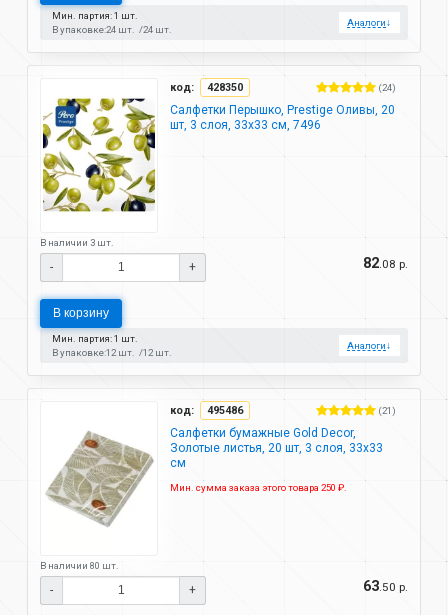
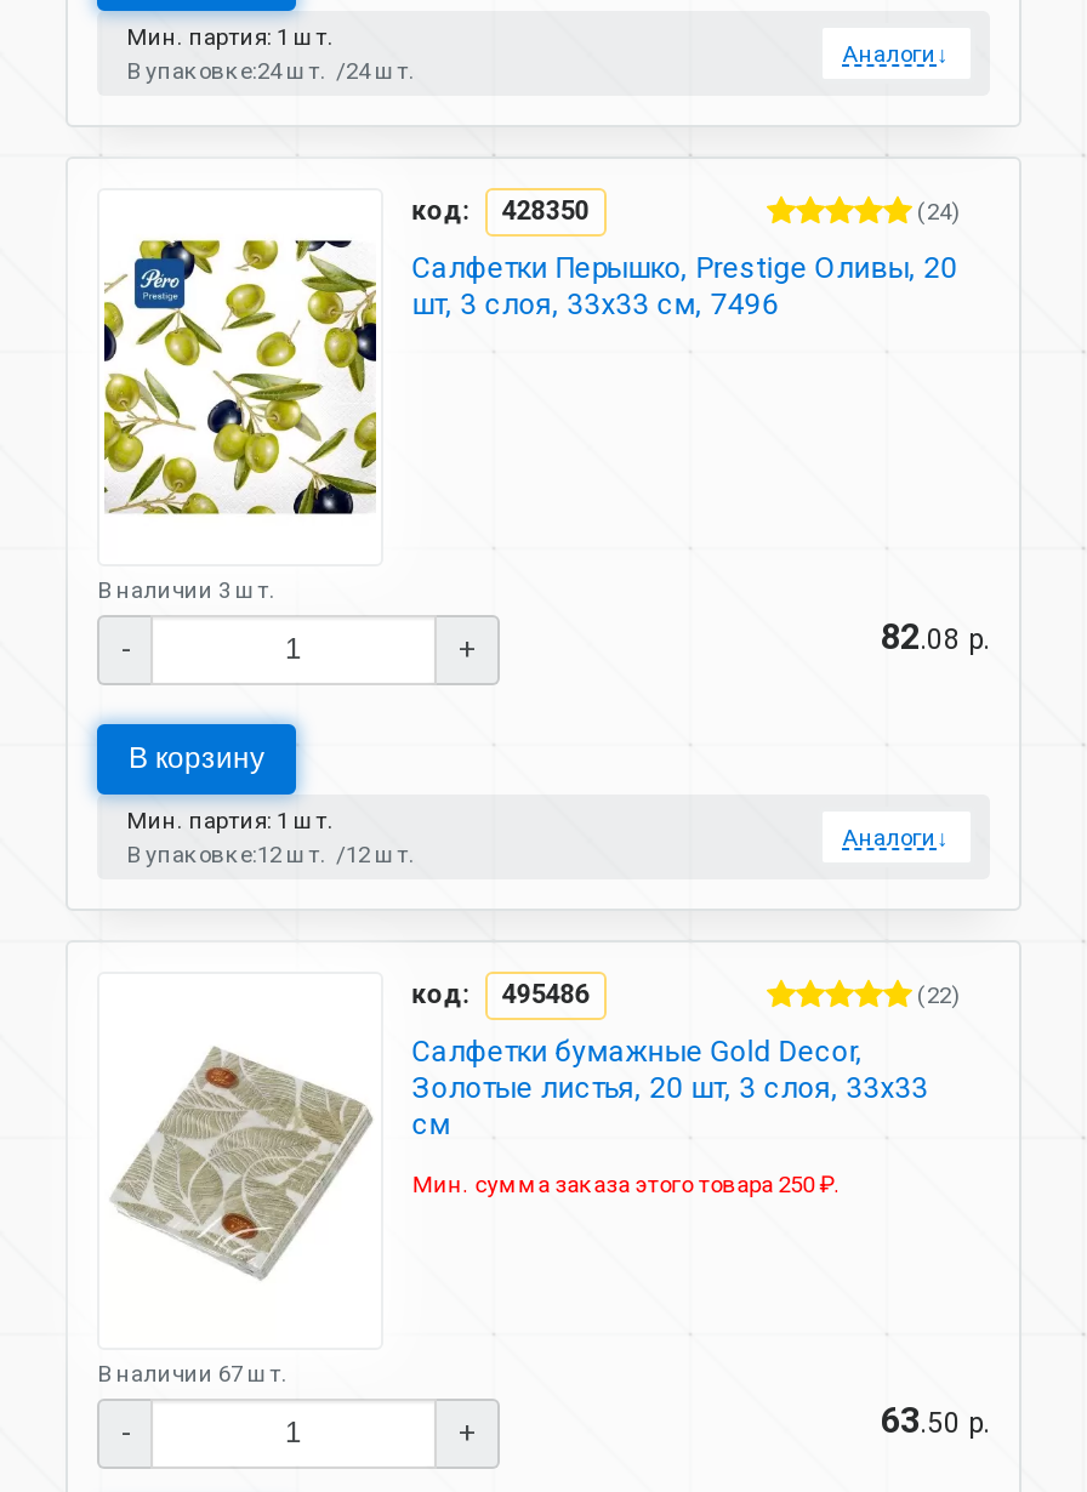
- (21)
+ (22)

- В наличии 80 шт.
+ В наличии 67 шт.
